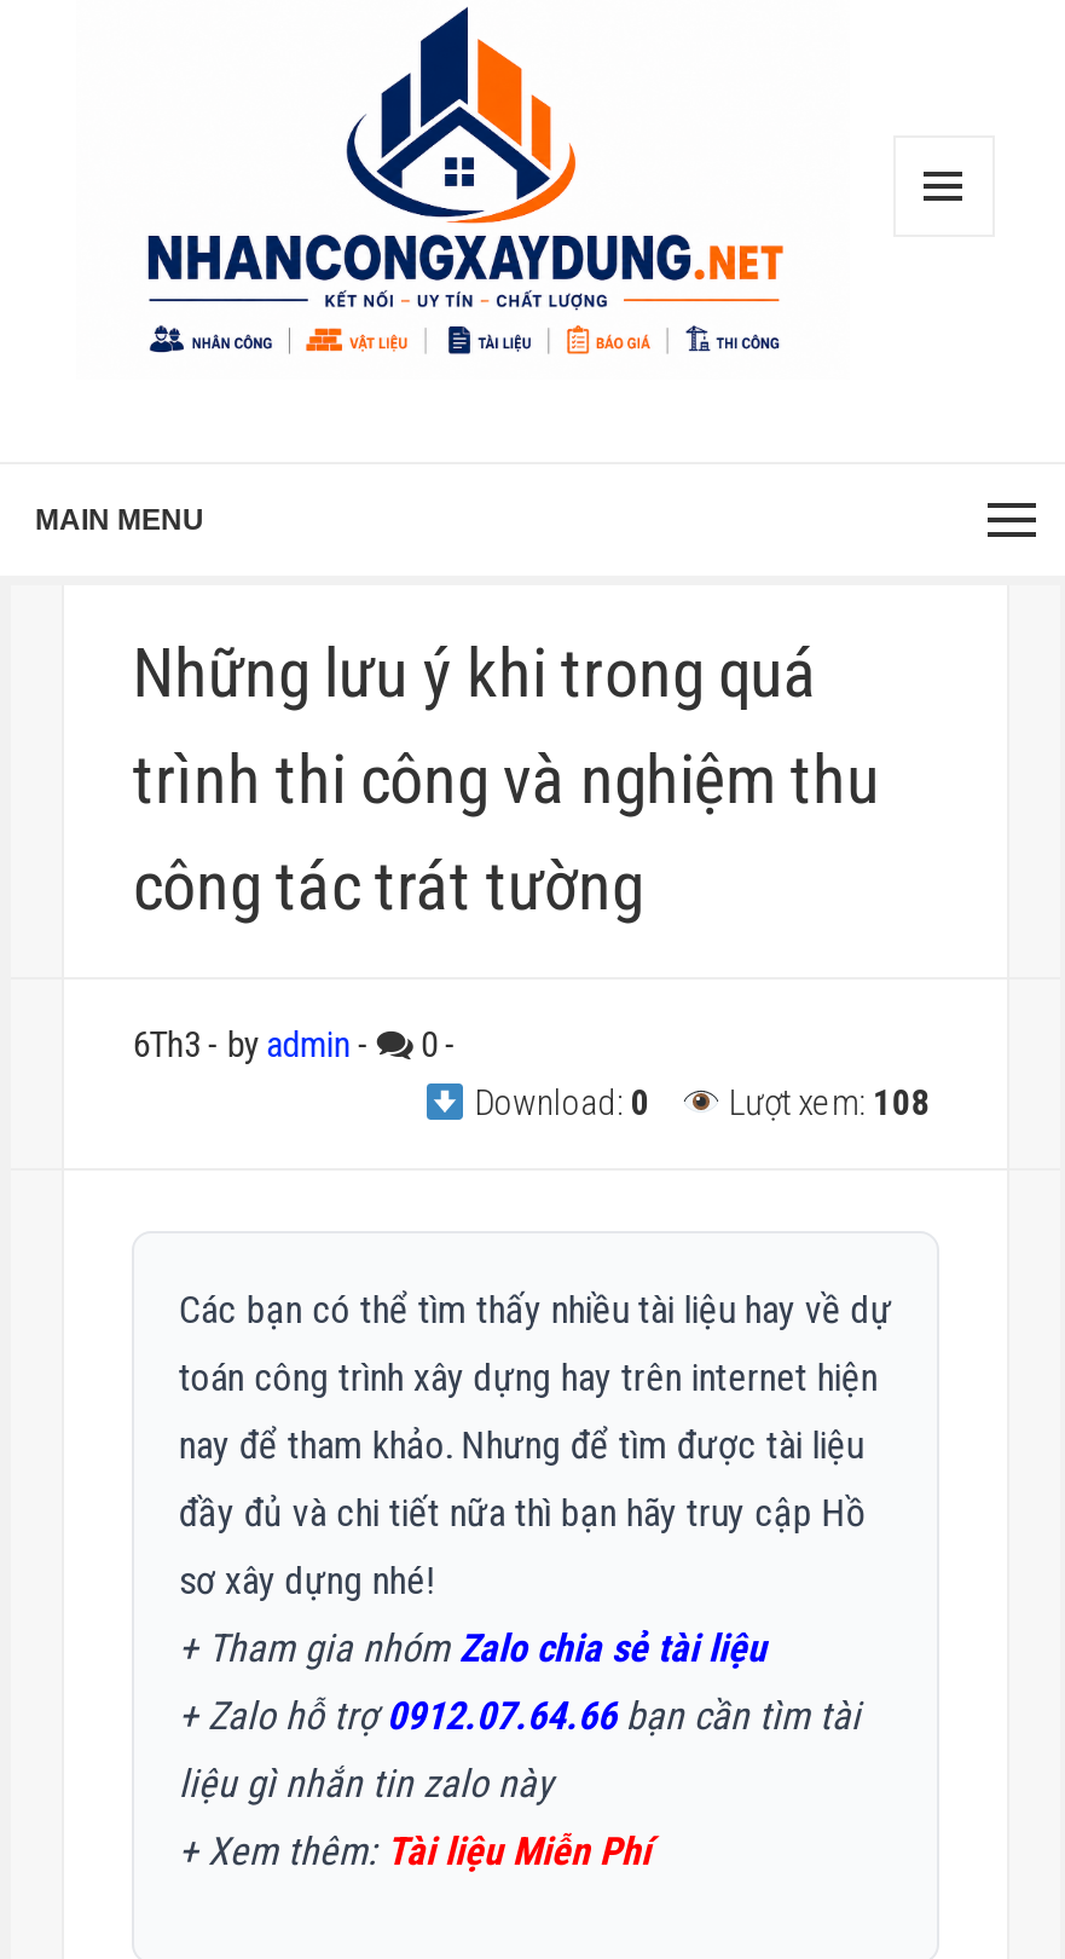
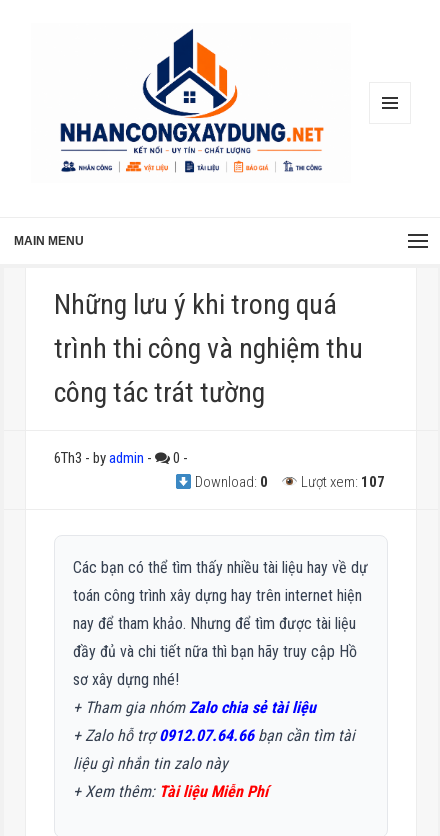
- Download: 0 Lượt xem: 108
+ Download: 0 Lượt xem: 107
